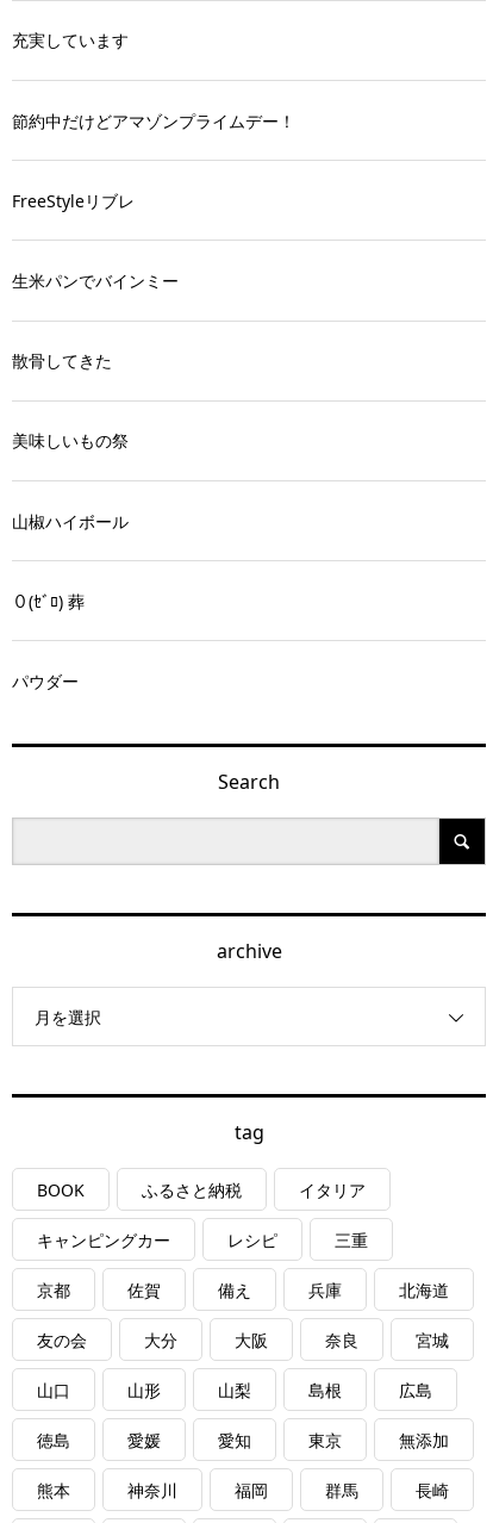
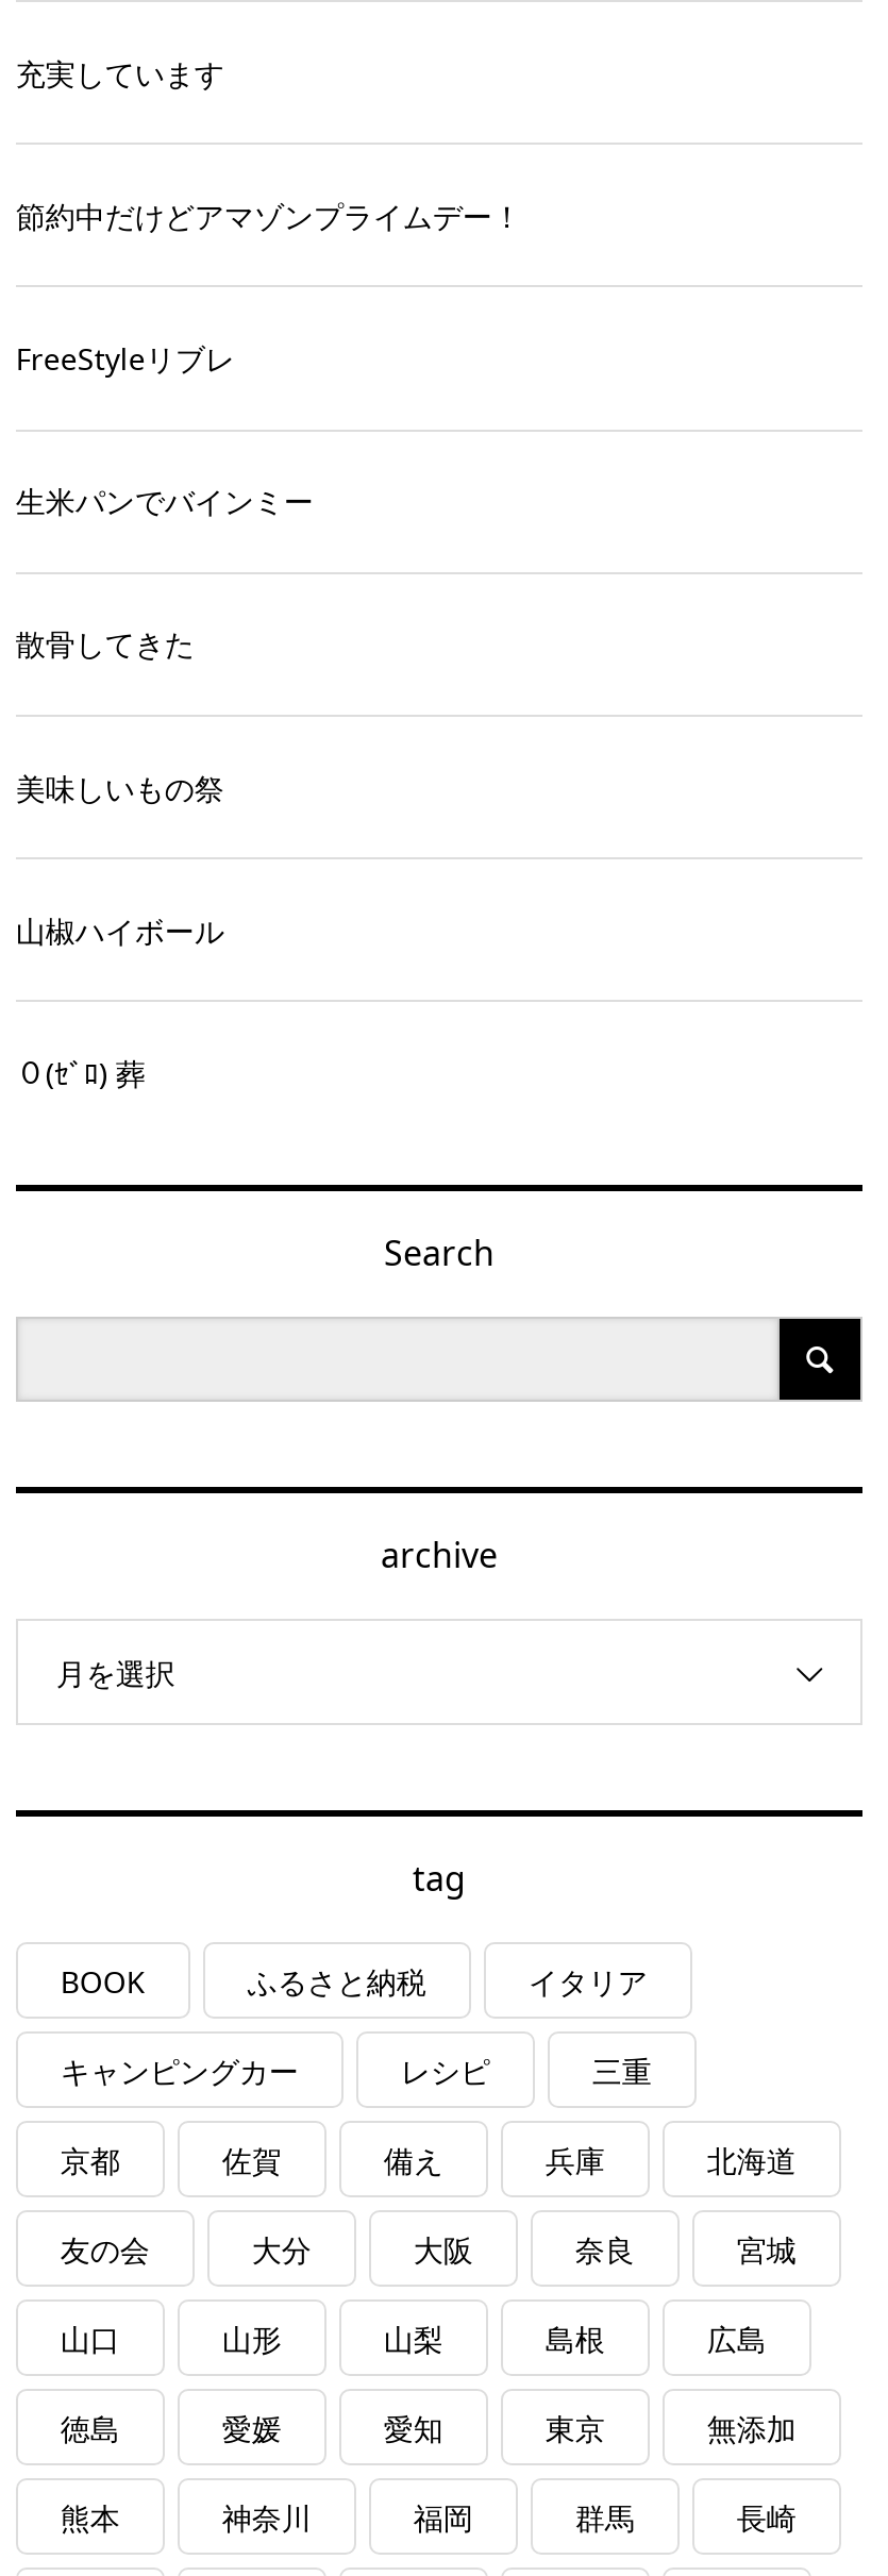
- パウダー
